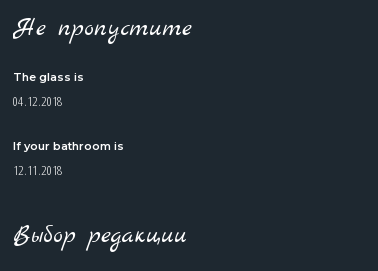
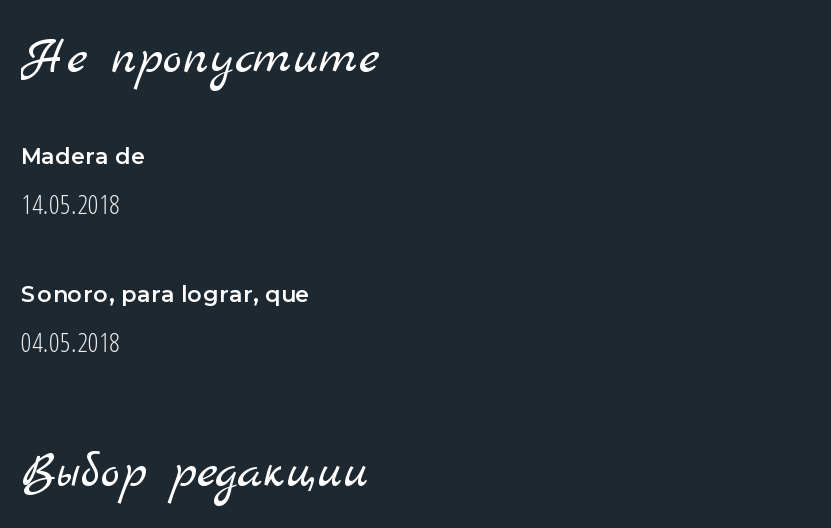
- The glass is
+ Madera de

- 04.12.2018
+ 14.05.2018

- If your bathroom is
+ Sonoro, para lograr, que

- 12.11.2018
+ 04.05.2018
